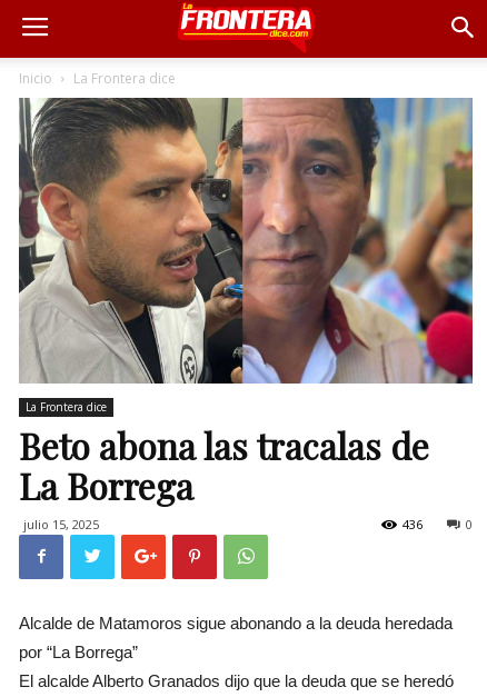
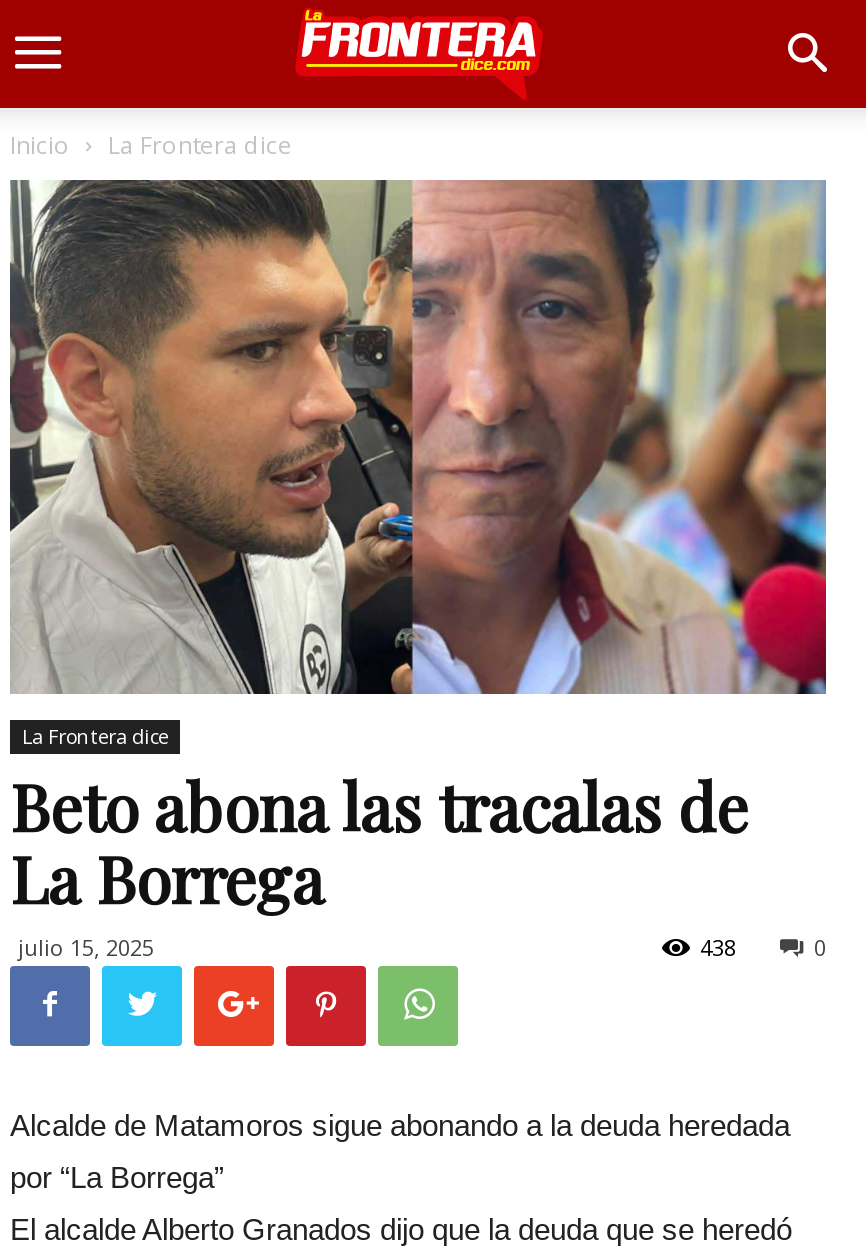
- 436
+ 438
